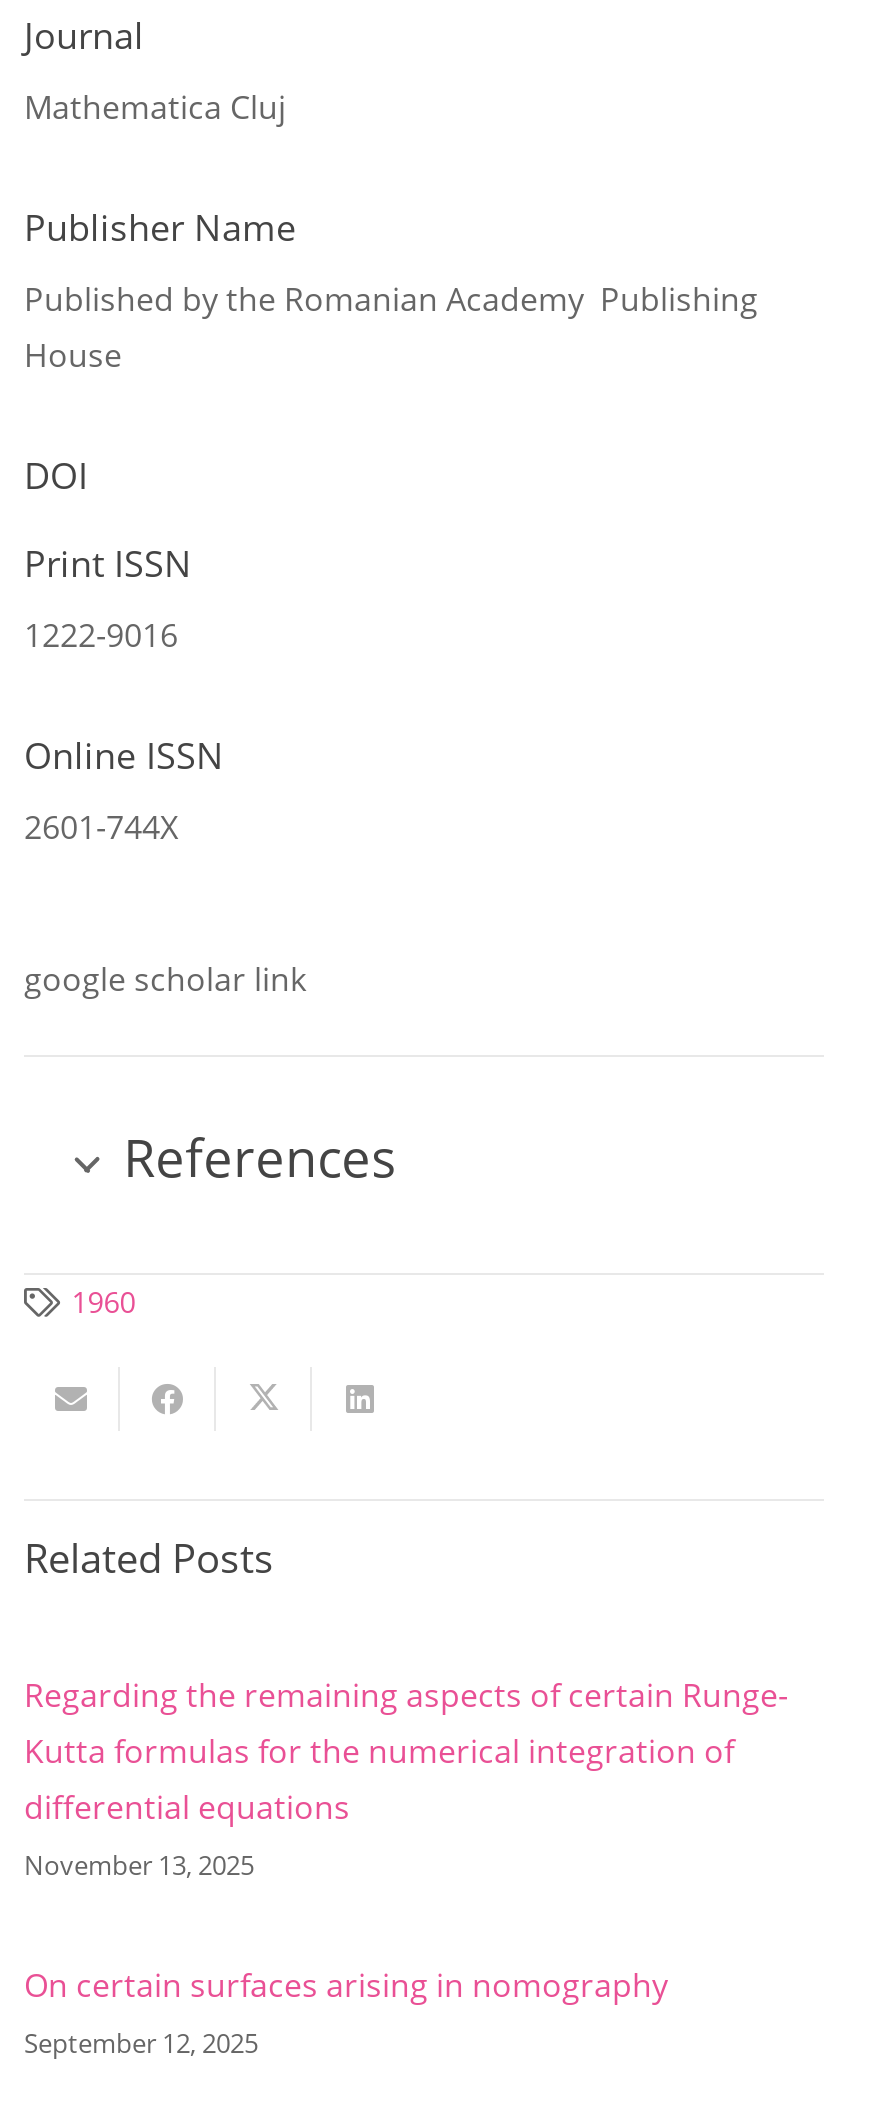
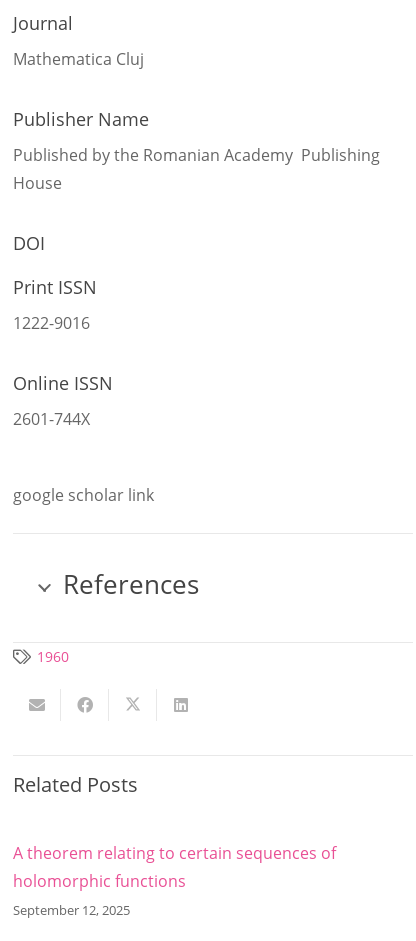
- Regarding the remaining aspects of certain Runge-
- Kutta formulas for the numerical integration of
- differential equations
- November 13, 2025
- On certain surfaces arising in nomography
+ A theorem relating to certain sequences of
+ holomorphic functions
